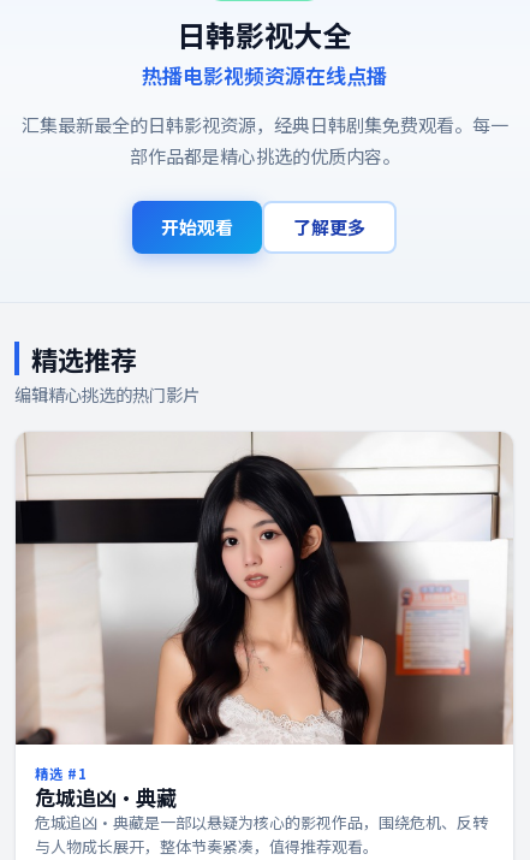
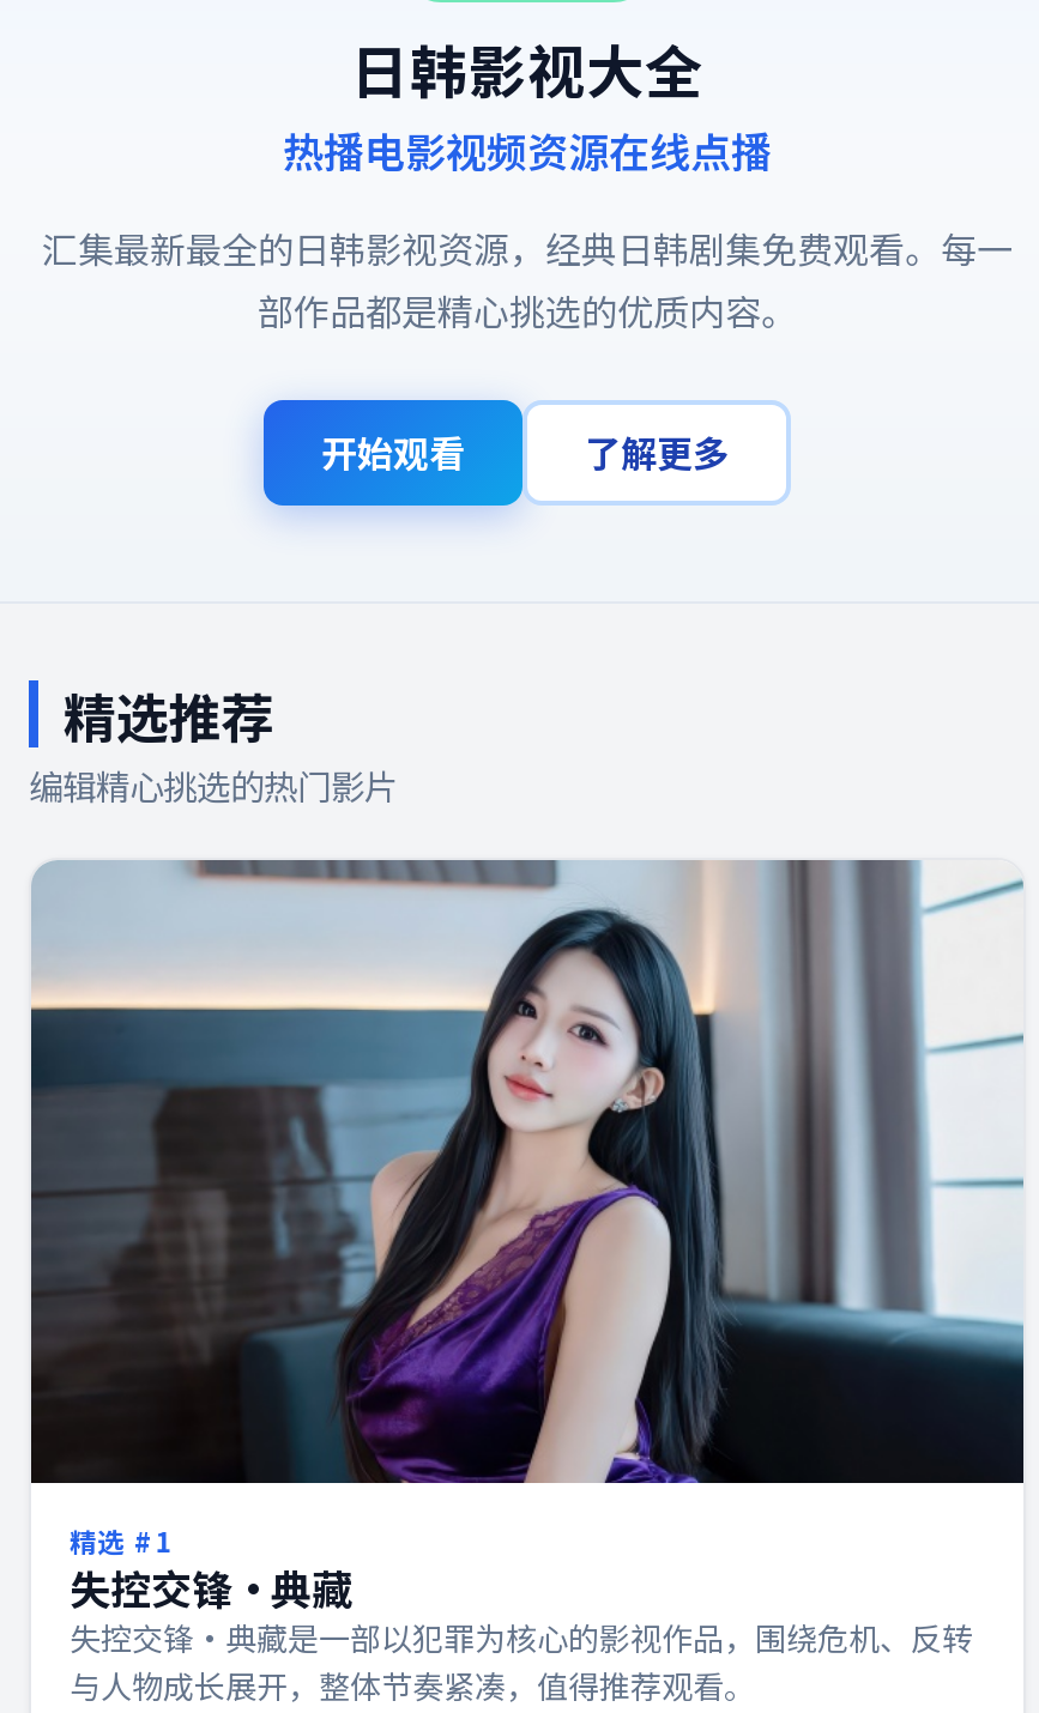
- [image]
- 危城追凶·典藏
+ [image]
+ 失控交锋·典藏

- 危城追凶·典藏是一部以悬疑为核心的影视作品，围绕危机、反转
+ 失控交锋·典藏是一部以犯罪为核心的影视作品，围绕危机、反转
